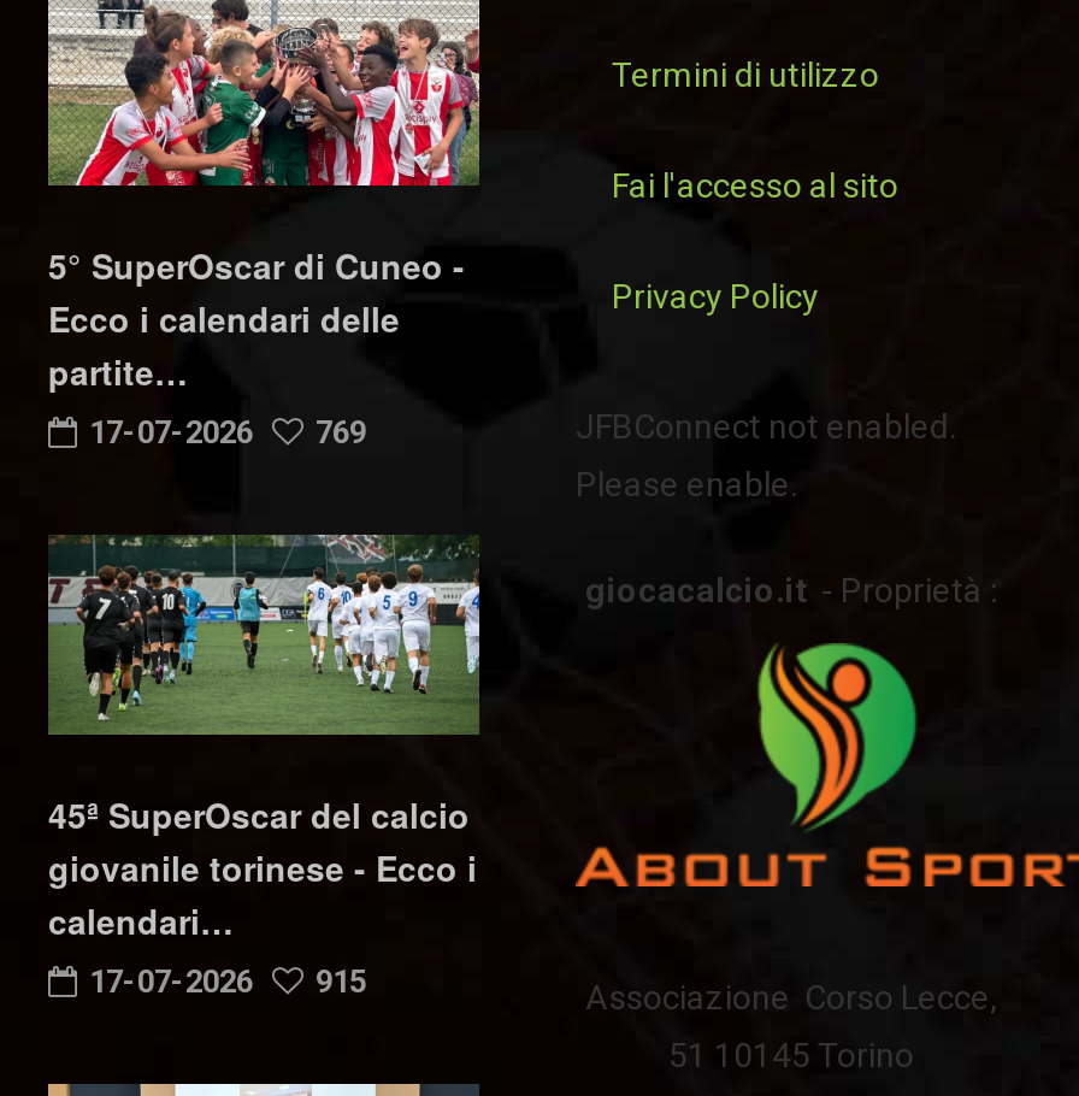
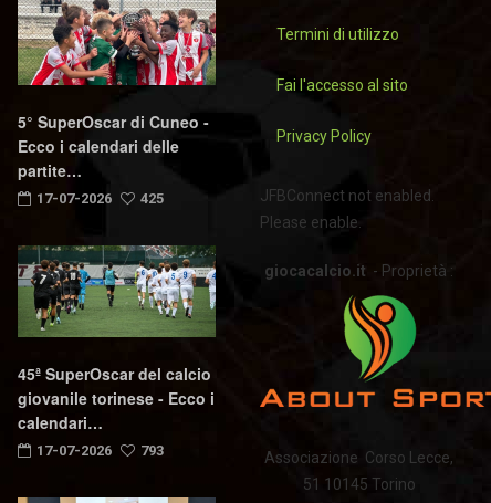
- 17-07-2026 769
+ 17-07-2026 425

- 17-07-2026 915
+ 17-07-2026 793
